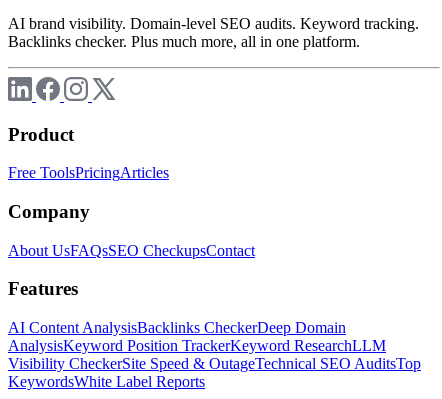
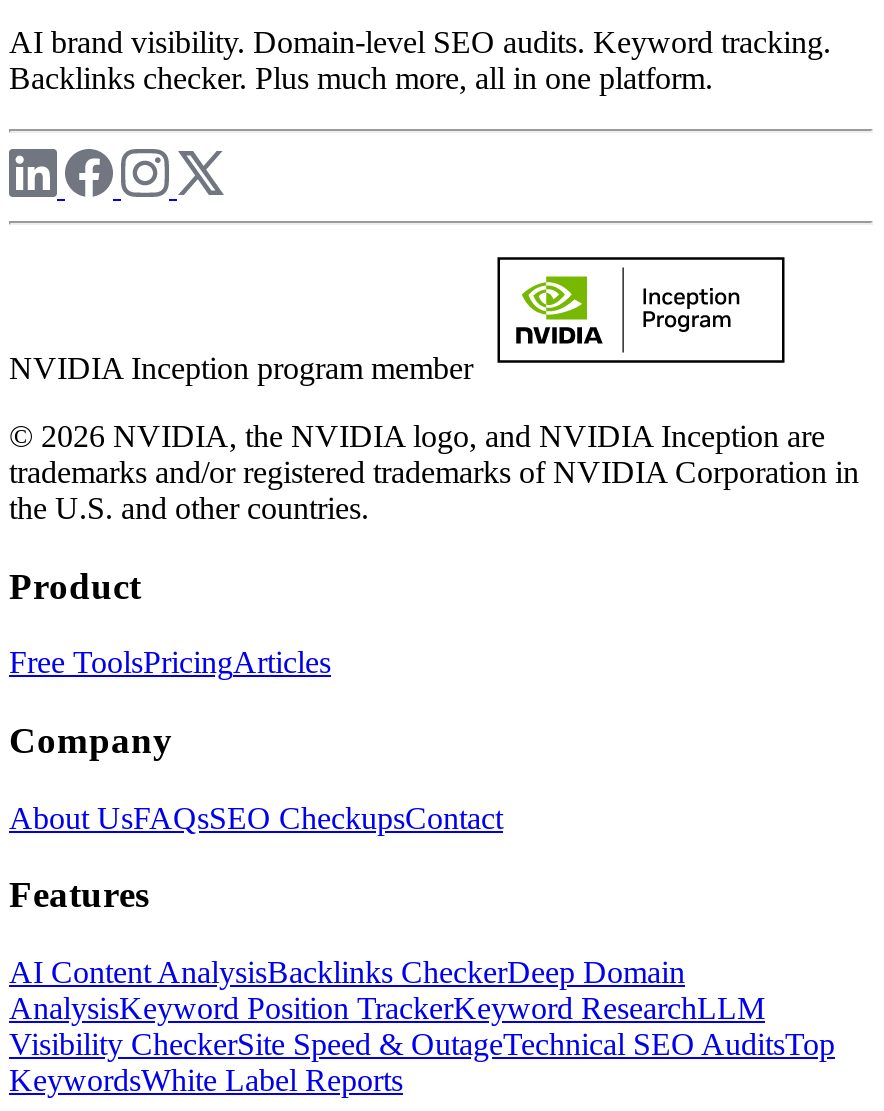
+ [image]
+ NVIDIA Inception program member
+ © 2026 NVIDIA, the NVIDIA logo, and NVIDIA Inception are
+ trademarks and/or registered trademarks of NVIDIA Corporation in
+ the U.S. and other countries.
